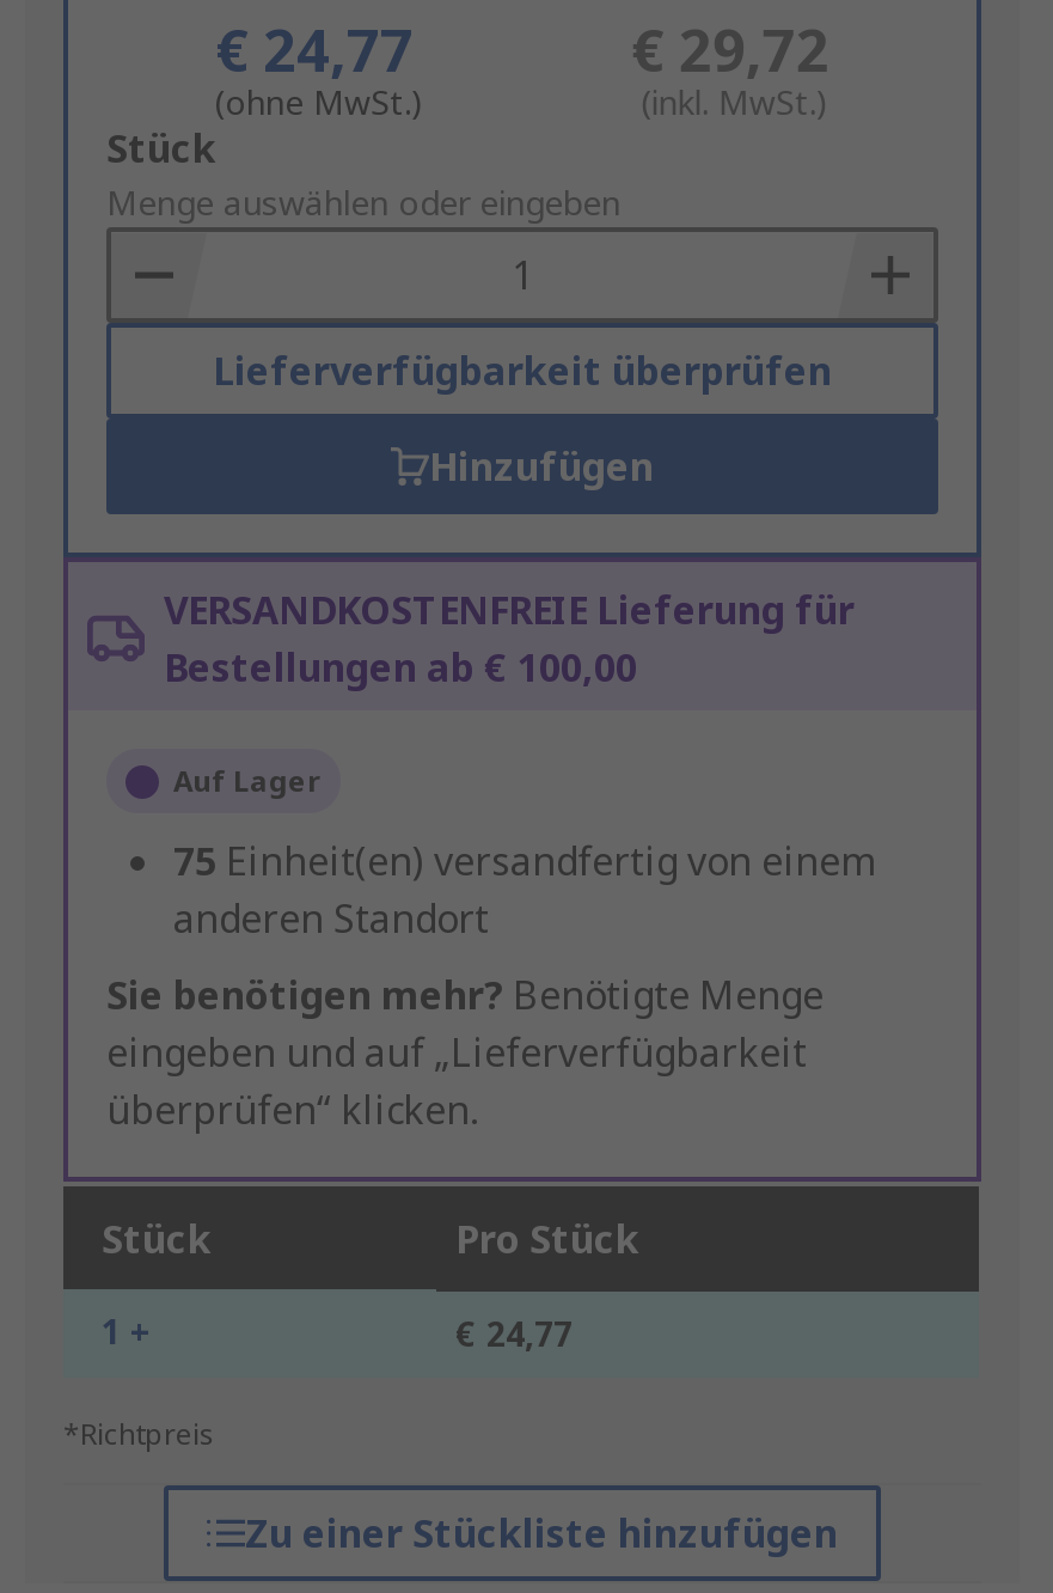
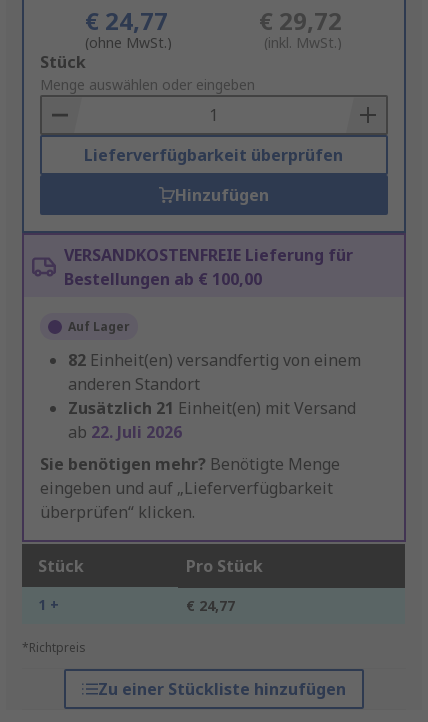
- 75 Einheit(en) versandfertig von einem
+ 82 Einheit(en) versandfertig von einem

+ Zusätzlich 21 Einheit(en) mit Versand
+ ab 22. Juli 2026
